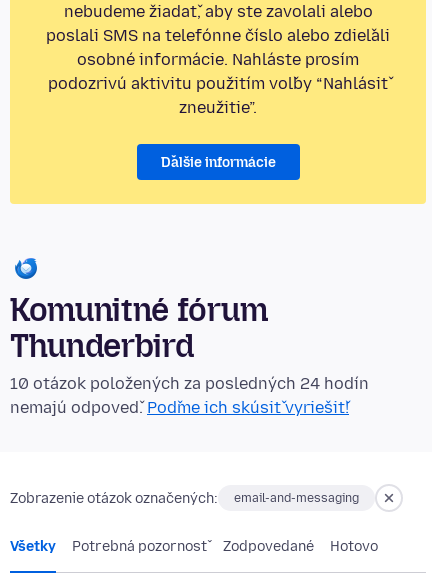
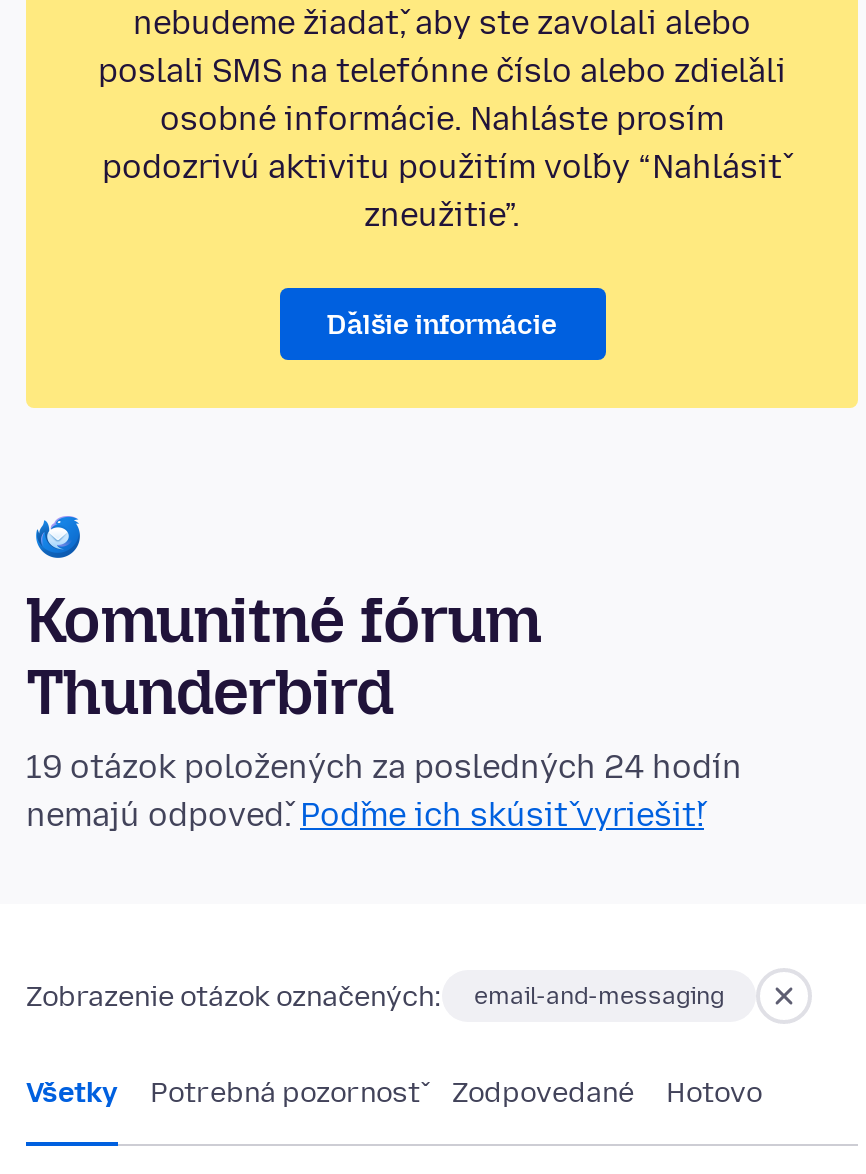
- 10 otázok položených za posledných 24 hodín
+ 19 otázok položených za posledných 24 hodín
